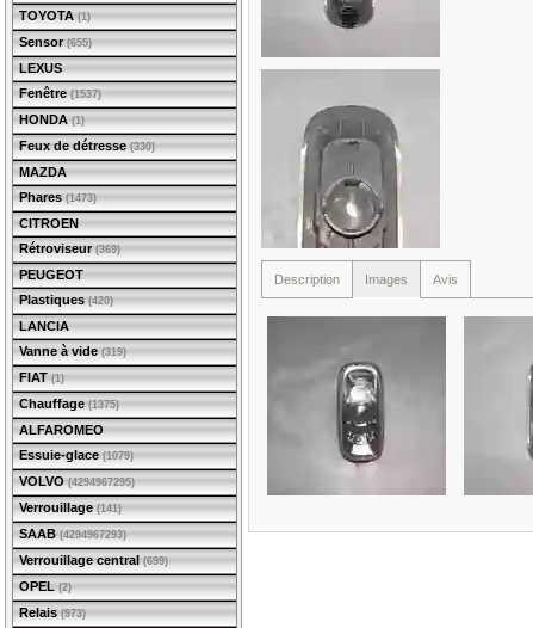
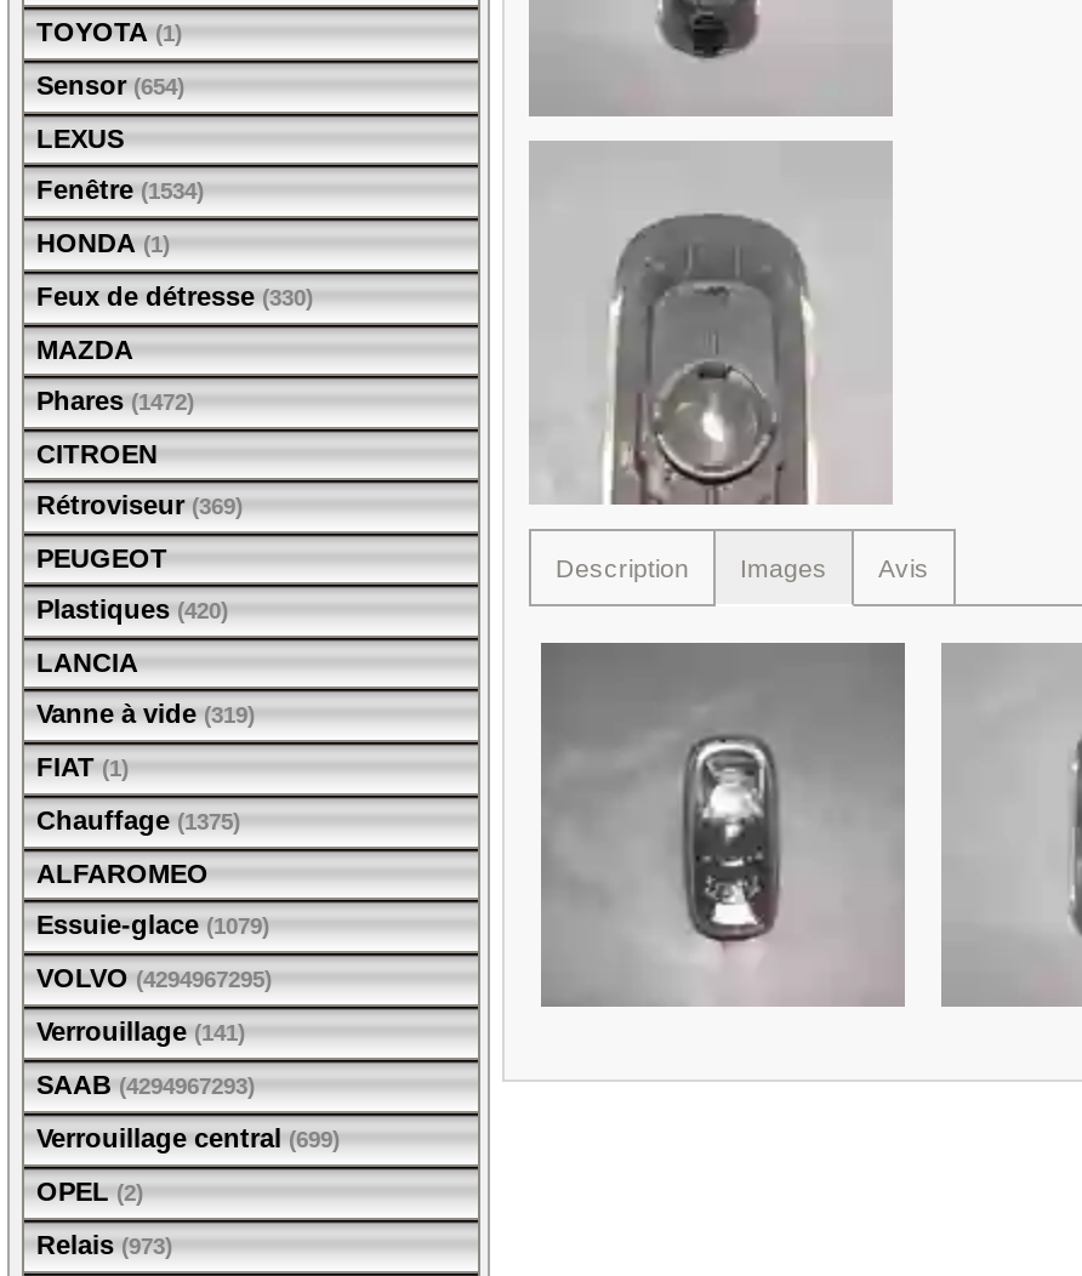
- Sensor (655)
+ Sensor (654)

- Fenêtre (1537)
+ Fenêtre (1534)

- Phares (1473)
+ Phares (1472)
